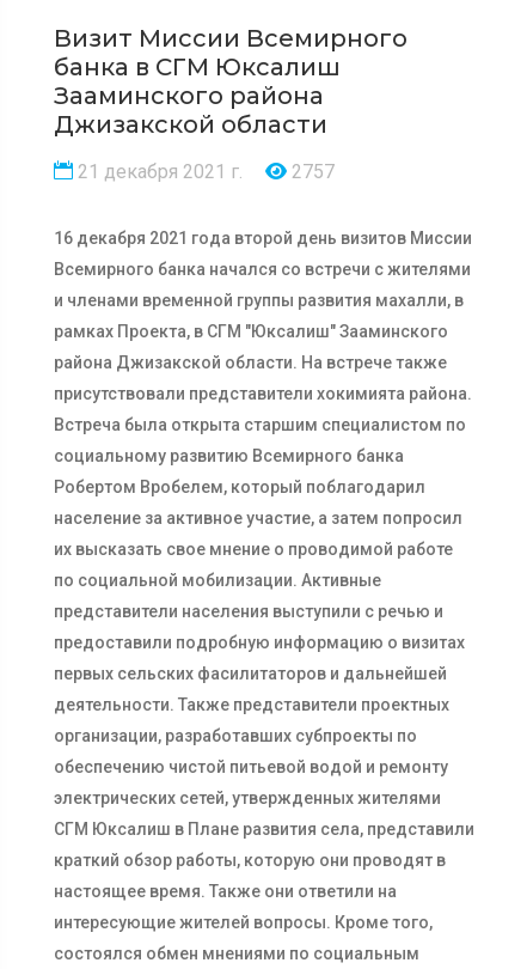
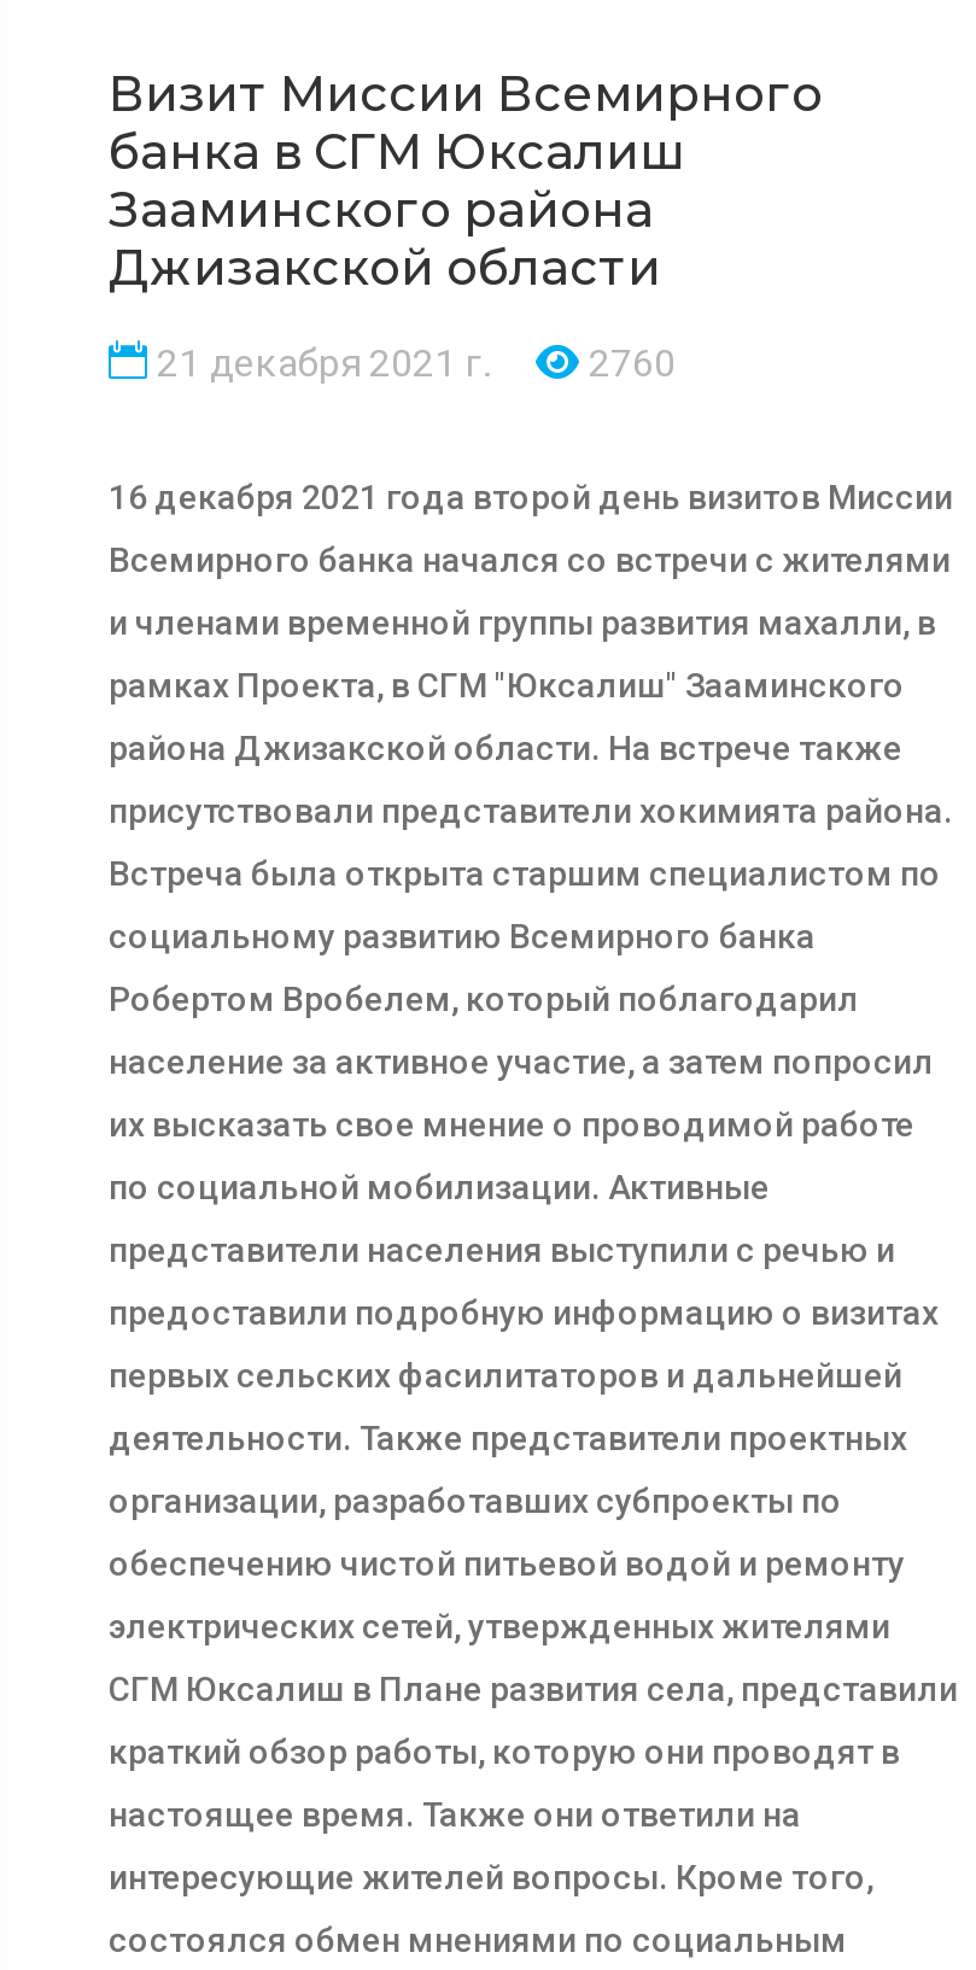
- 2757
+ 2760
